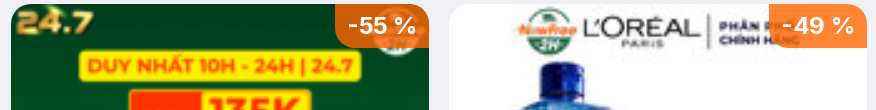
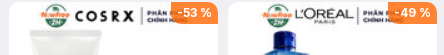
- -55%
+ -53%
